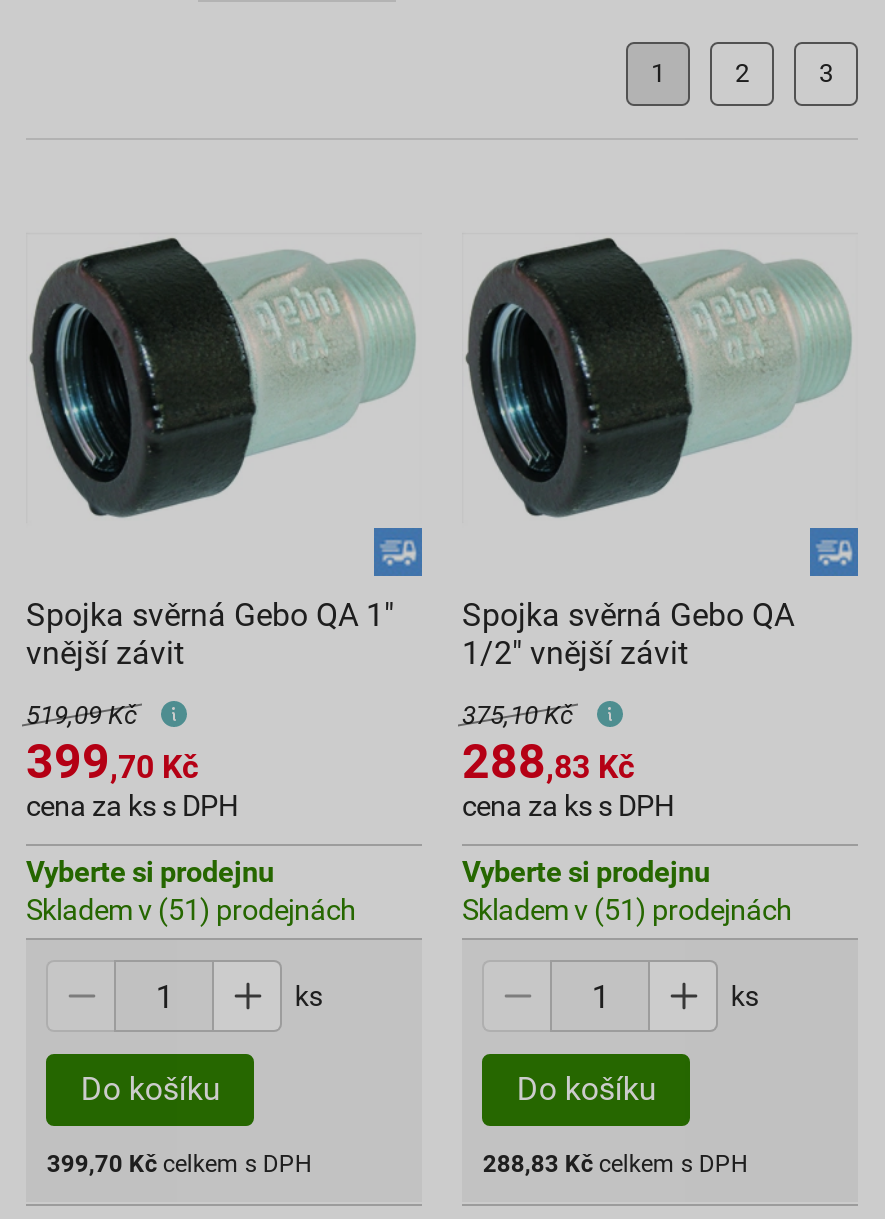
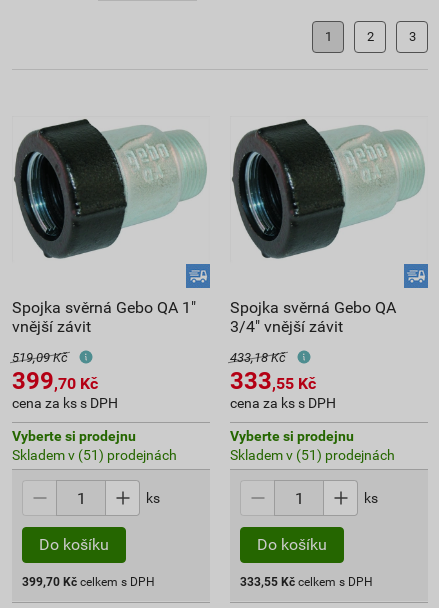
- 1/2" vnější závit
+ 3/4" vnější závit

- 375,10 Kč
+ 433,18 Kč

- 288,83 Kč
+ 333,55 Kč

- 288,83 Kč celkem s DPH
+ 333,55 Kč celkem s DPH
